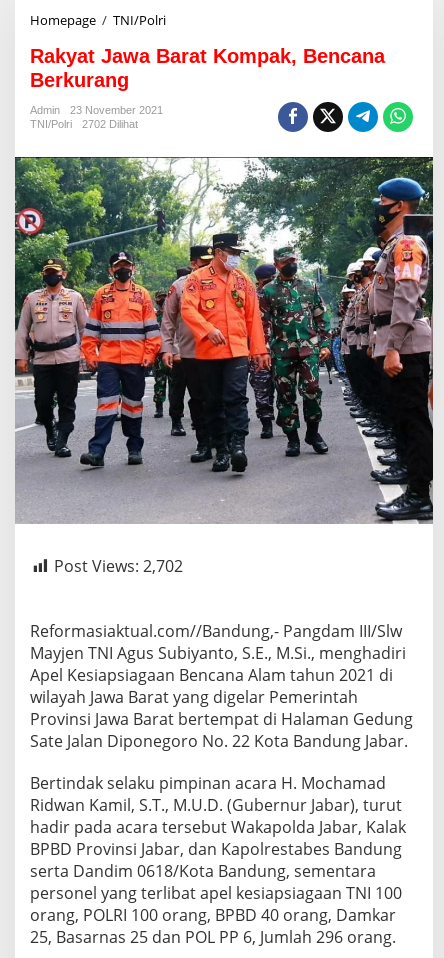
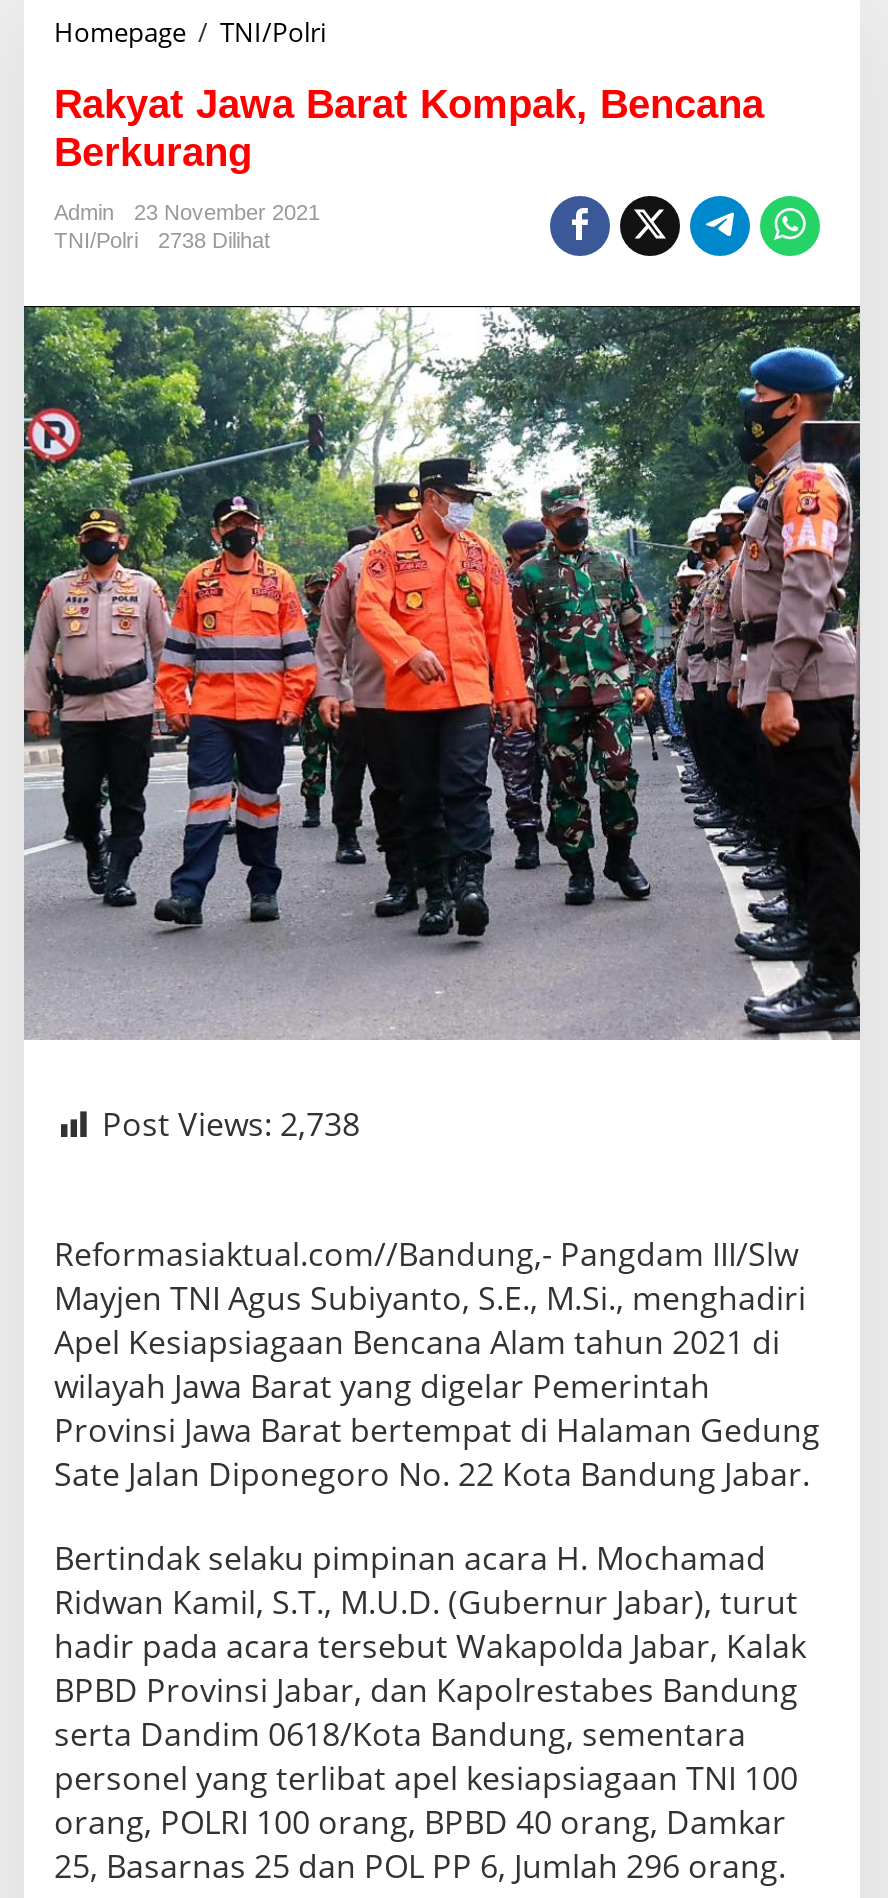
- TNI/Polri 2702 Dilihat
+ TNI/Polri 2738 Dilihat

- Post Views: 2,702
+ Post Views: 2,738
